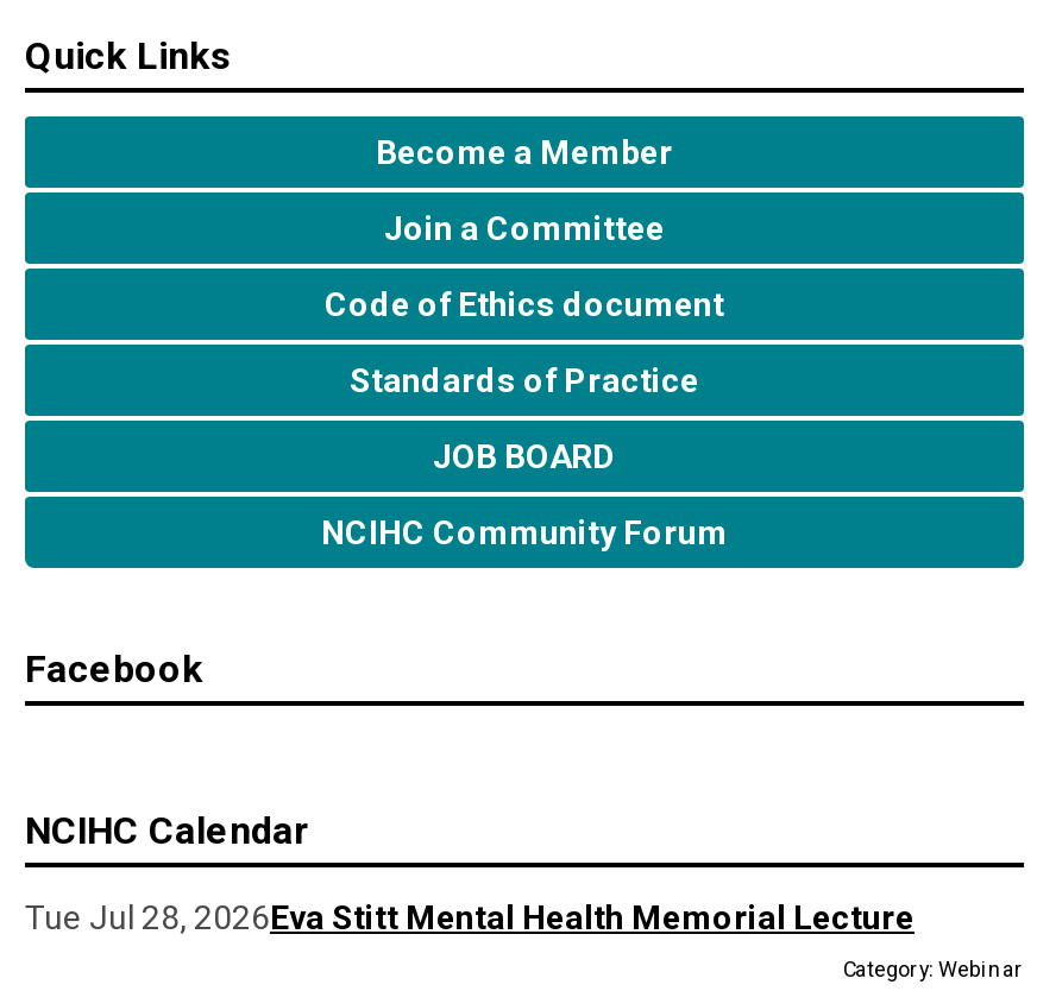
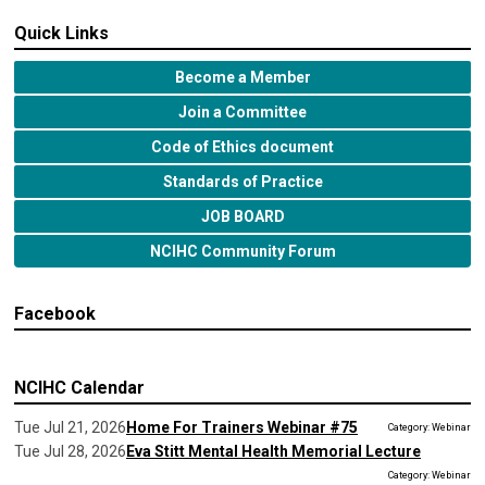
+ Tue Jul 21, 2026Home For Trainers Webinar #75
+ Category: Webinar
